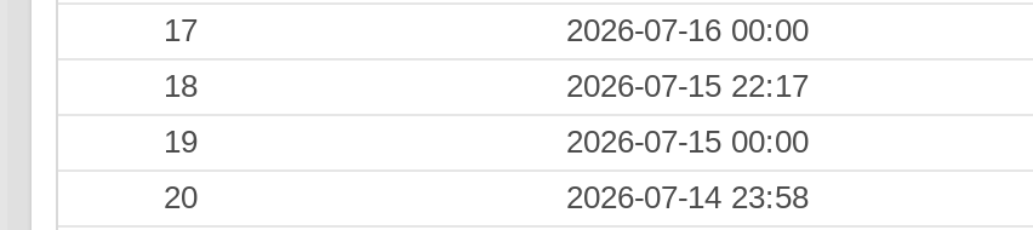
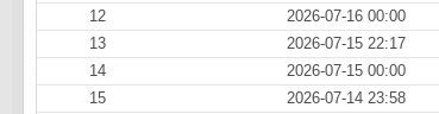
- 17
+ 12

- 18
+ 13

- 19
+ 14

- 20
+ 15
